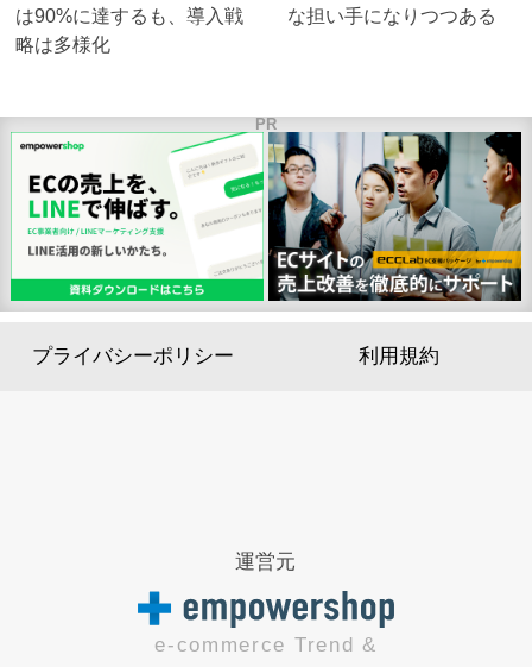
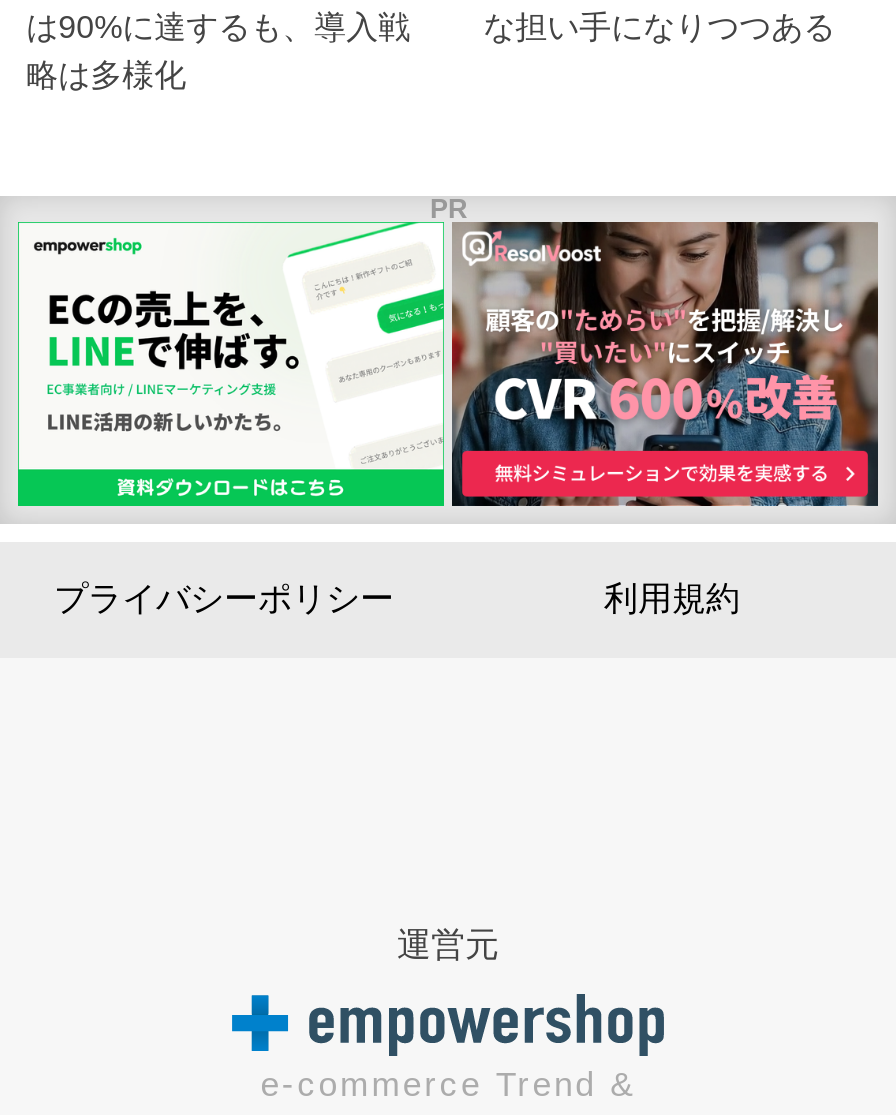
- [image]
+ [image]
